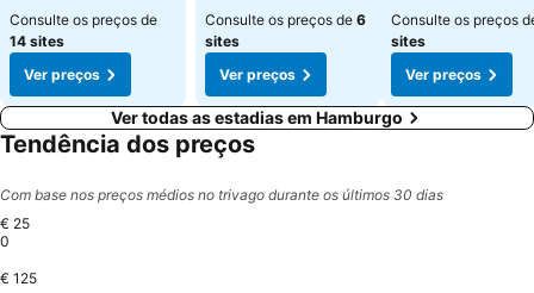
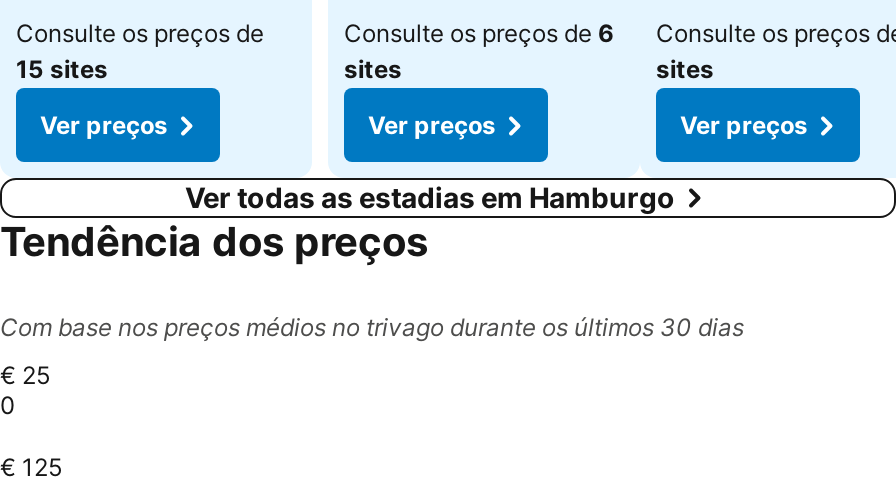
- 14 sites
+ 15 sites
